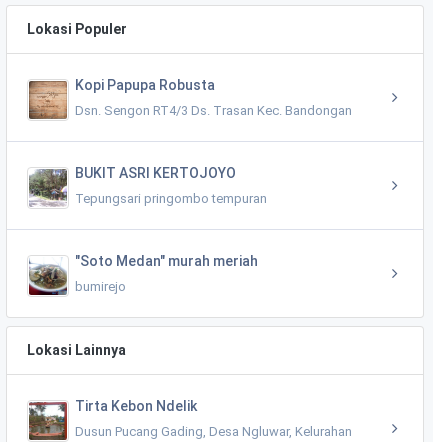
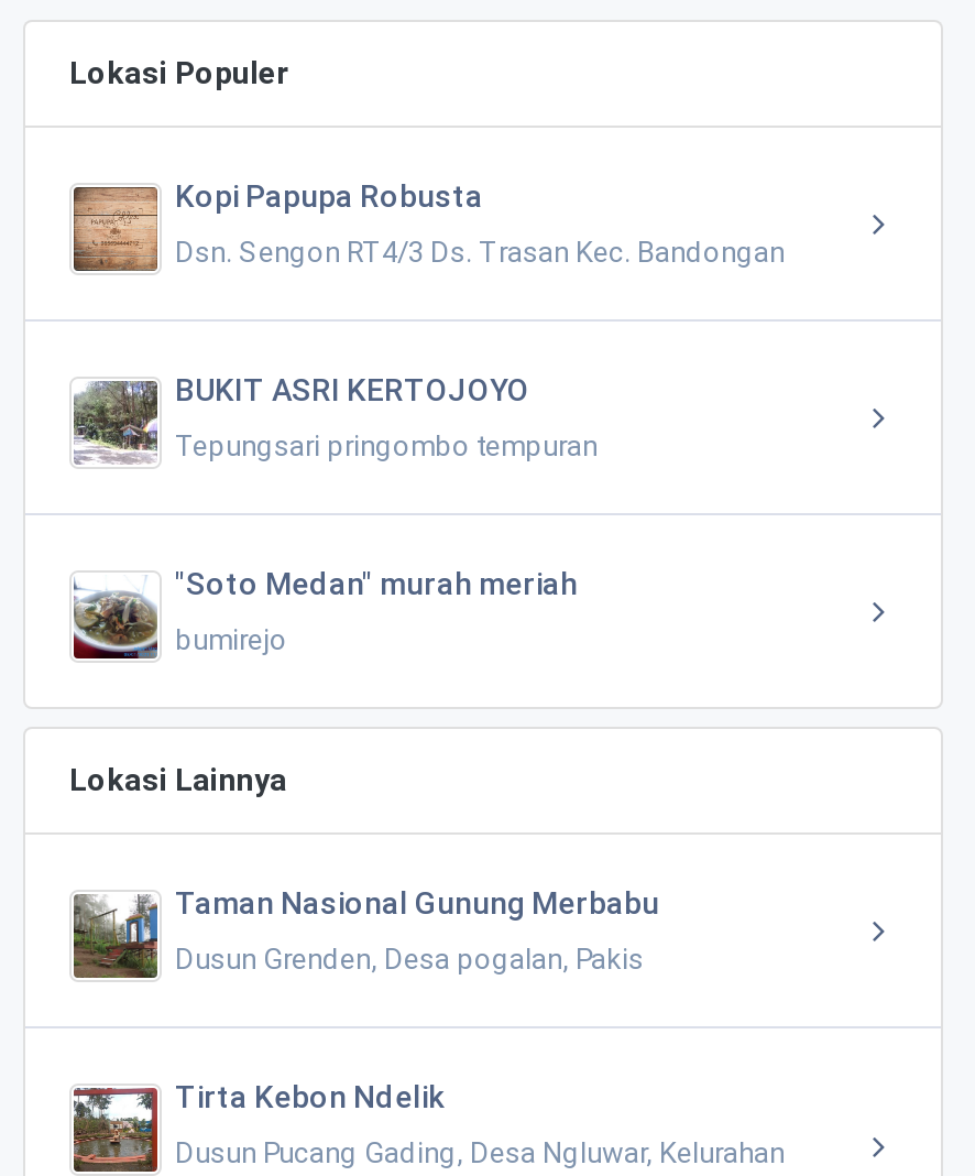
+ [image]
+ Taman Nasional Gunung Merbabu
+ Dusun Grenden, Desa pogalan, Pakis
